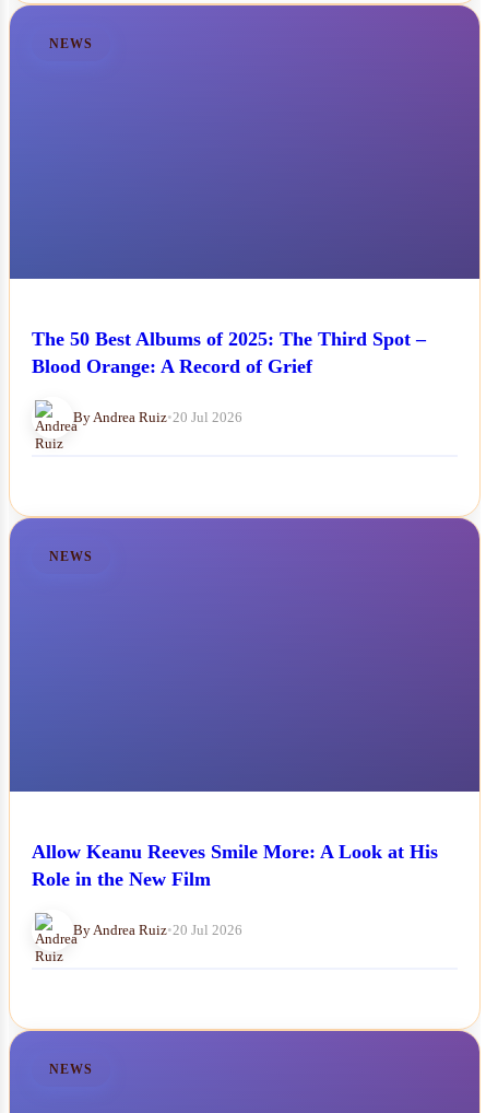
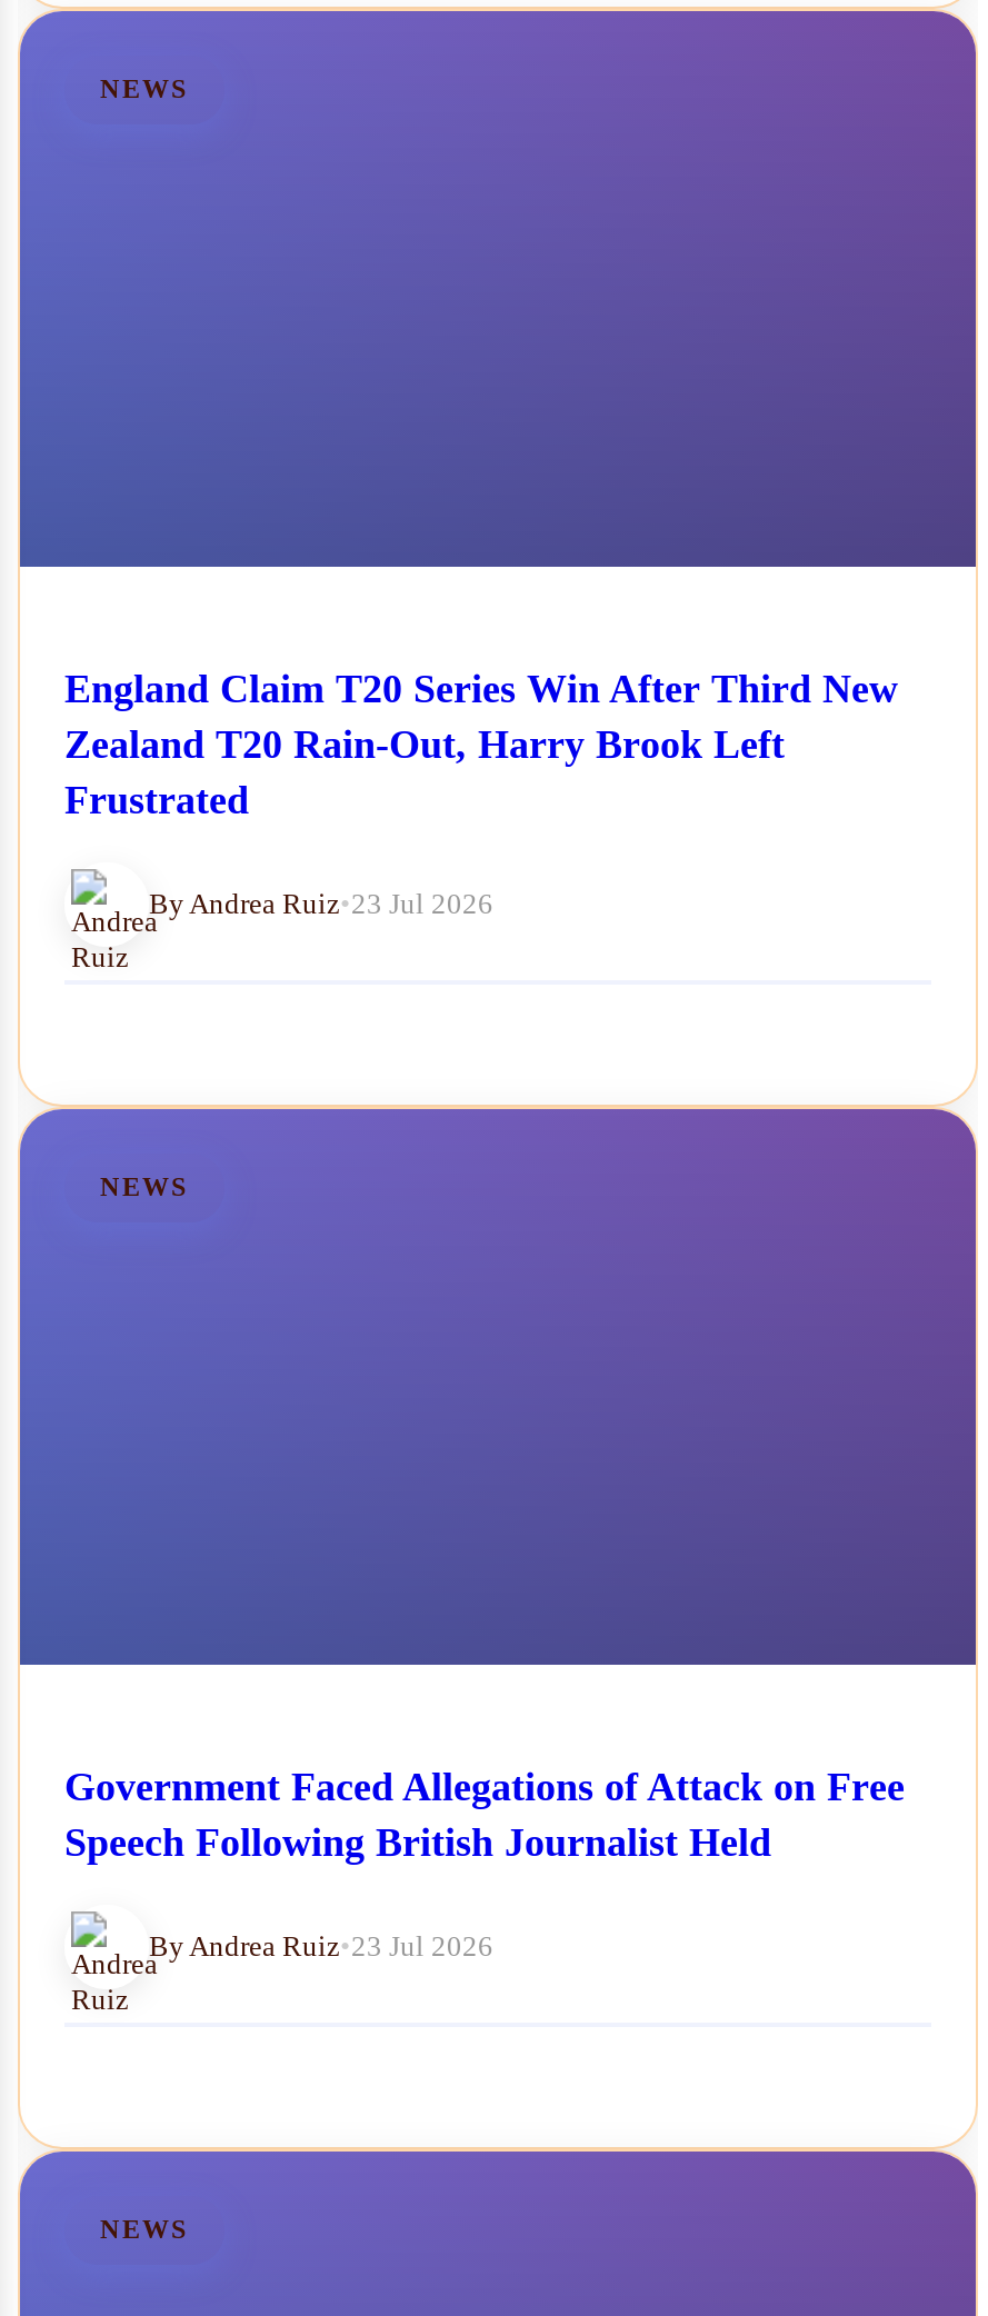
- The 50 Best Albums of 2025: The Third Spot –
- Blood Orange: A Record of Grief
+ England Claim T20 Series Win After Third New
+ Zealand T20 Rain-Out, Harry Brook Left
+ Frustrated

- By Andrea Ruiz • 20 Jul 2026
+ By Andrea Ruiz • 23 Jul 2026

- Allow Keanu Reeves Smile More: A Look at His
- Role in the New Film
+ Government Faced Allegations of Attack on Free
+ Speech Following British Journalist Held

- By Andrea Ruiz • 20 Jul 2026
+ By Andrea Ruiz • 23 Jul 2026
